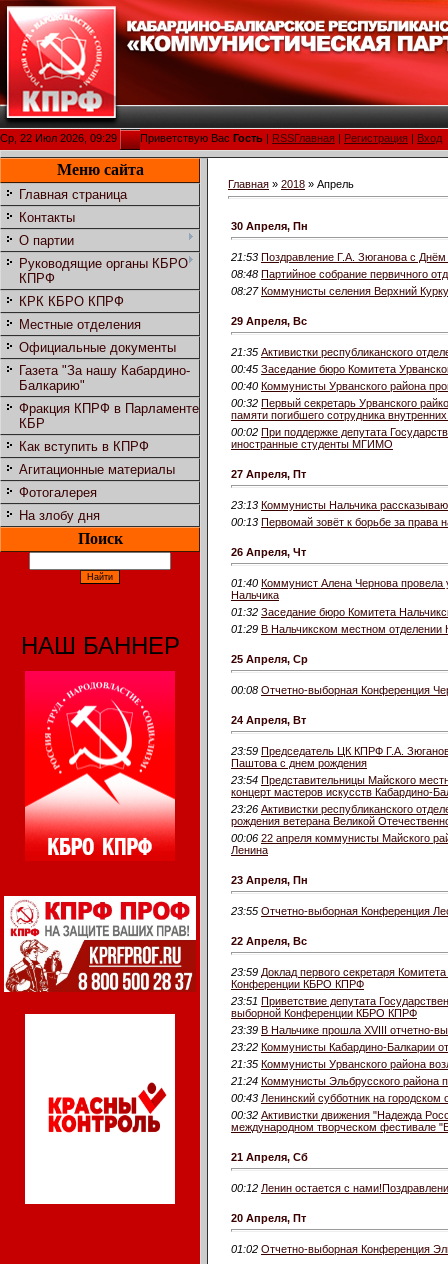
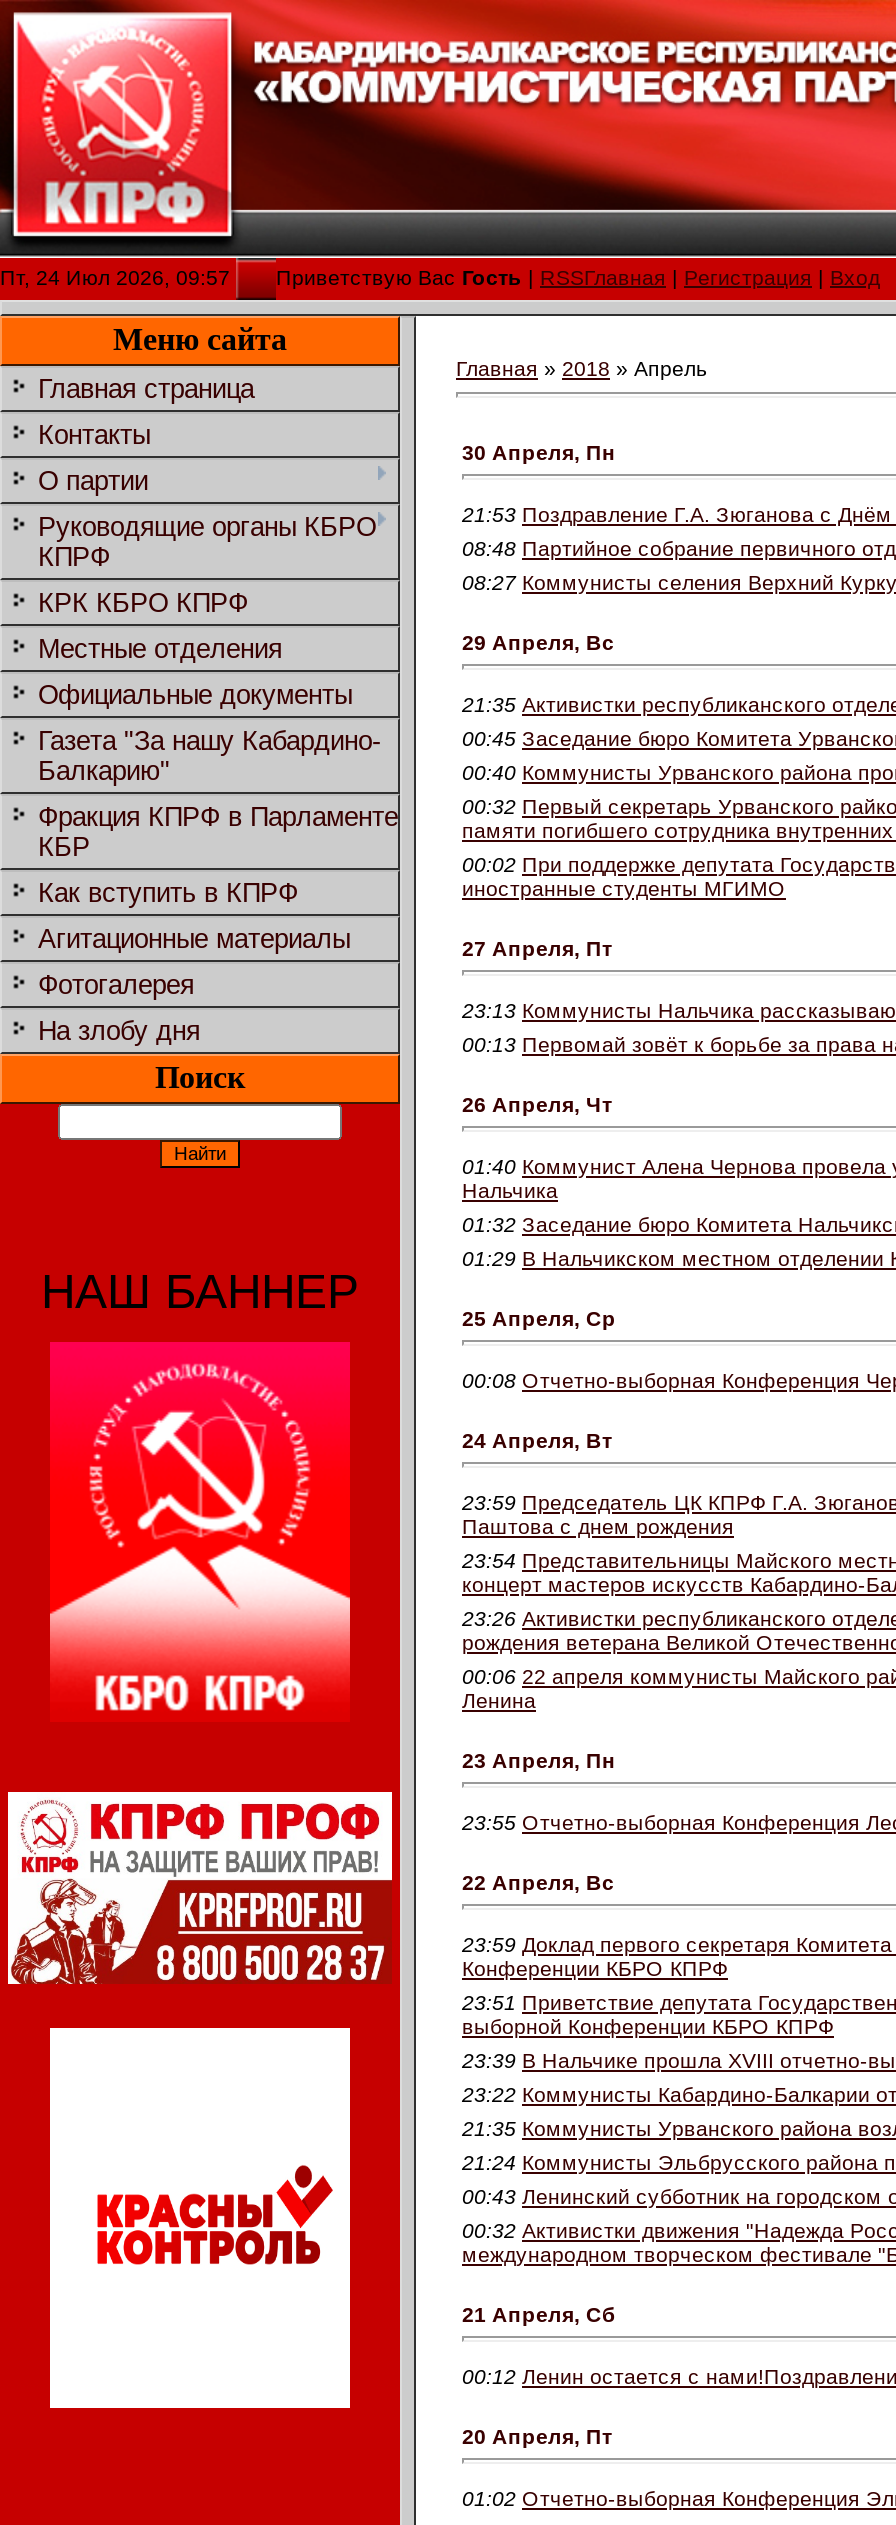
- Ср, 22 Июл 2026, 09:29
+ Пт, 24 Июл 2026, 09:57
